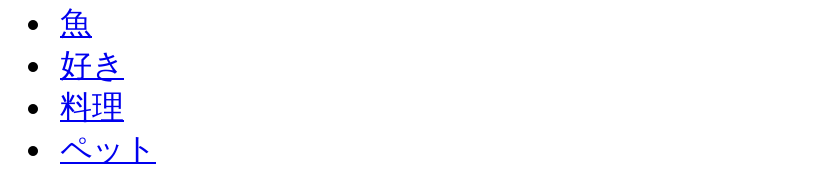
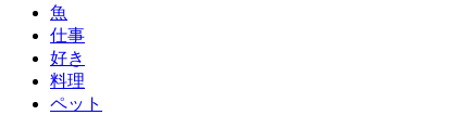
+ 仕事
